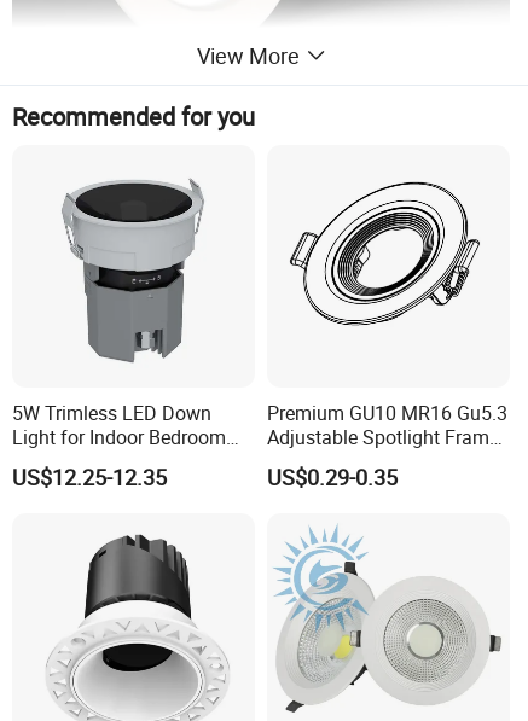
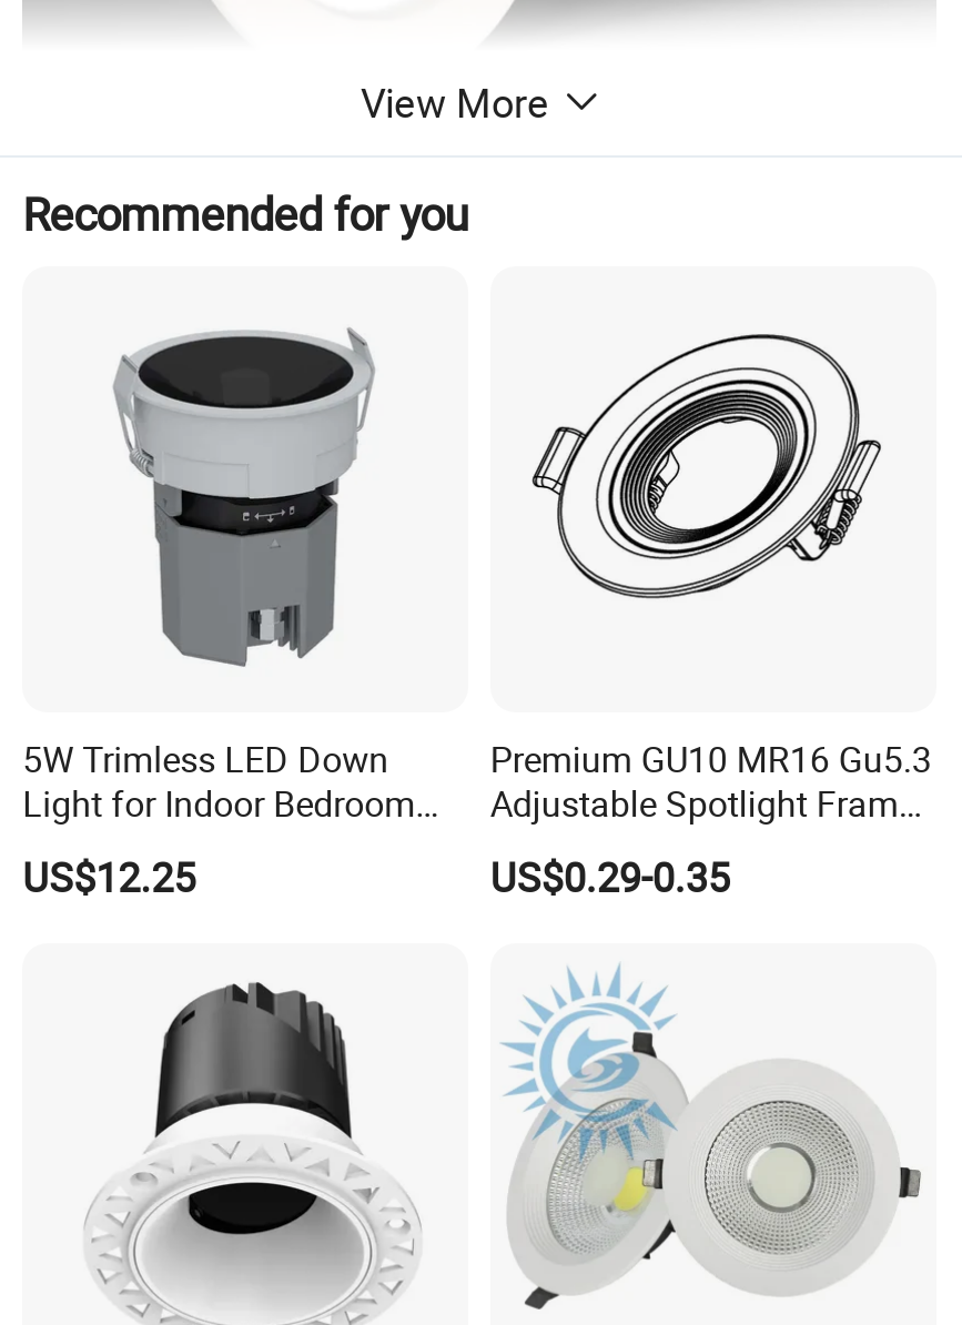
- US$12.25-12.35
+ US$12.25
